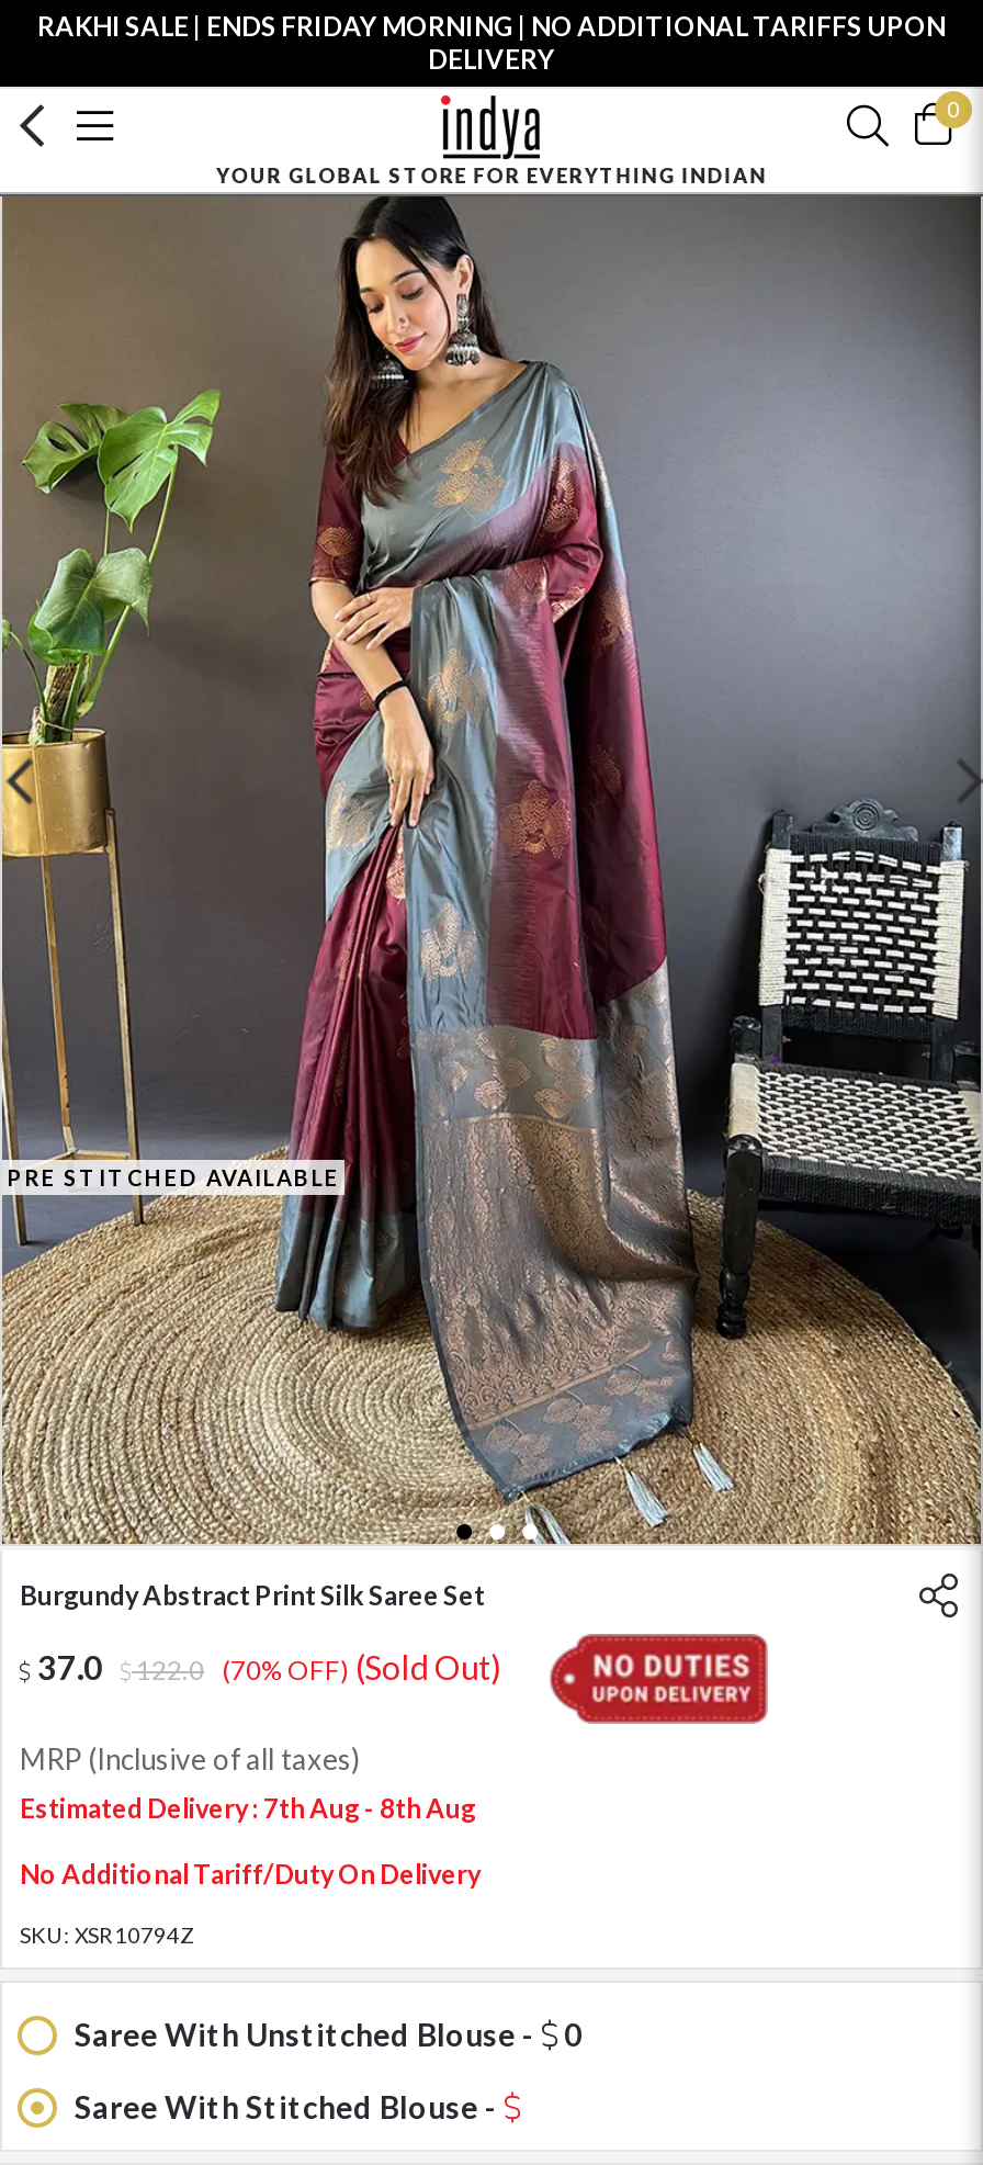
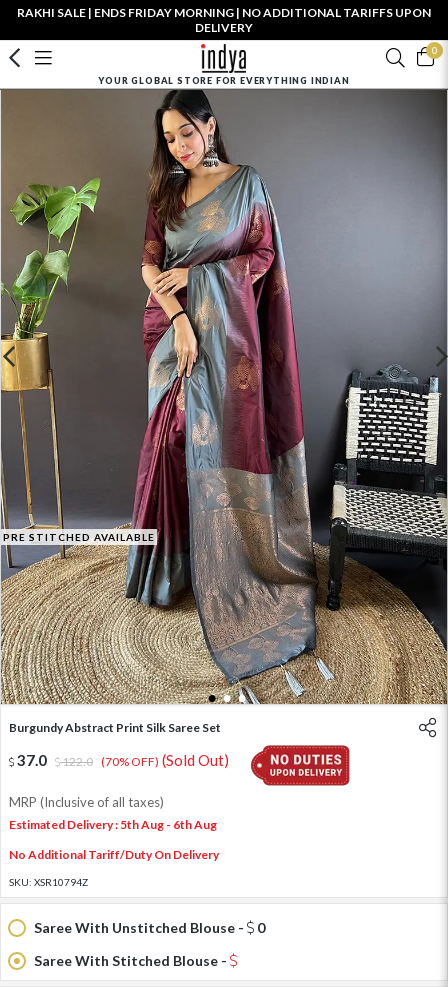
- Estimated Delivery : 7th Aug - 8th Aug
+ Estimated Delivery : 5th Aug - 6th Aug
